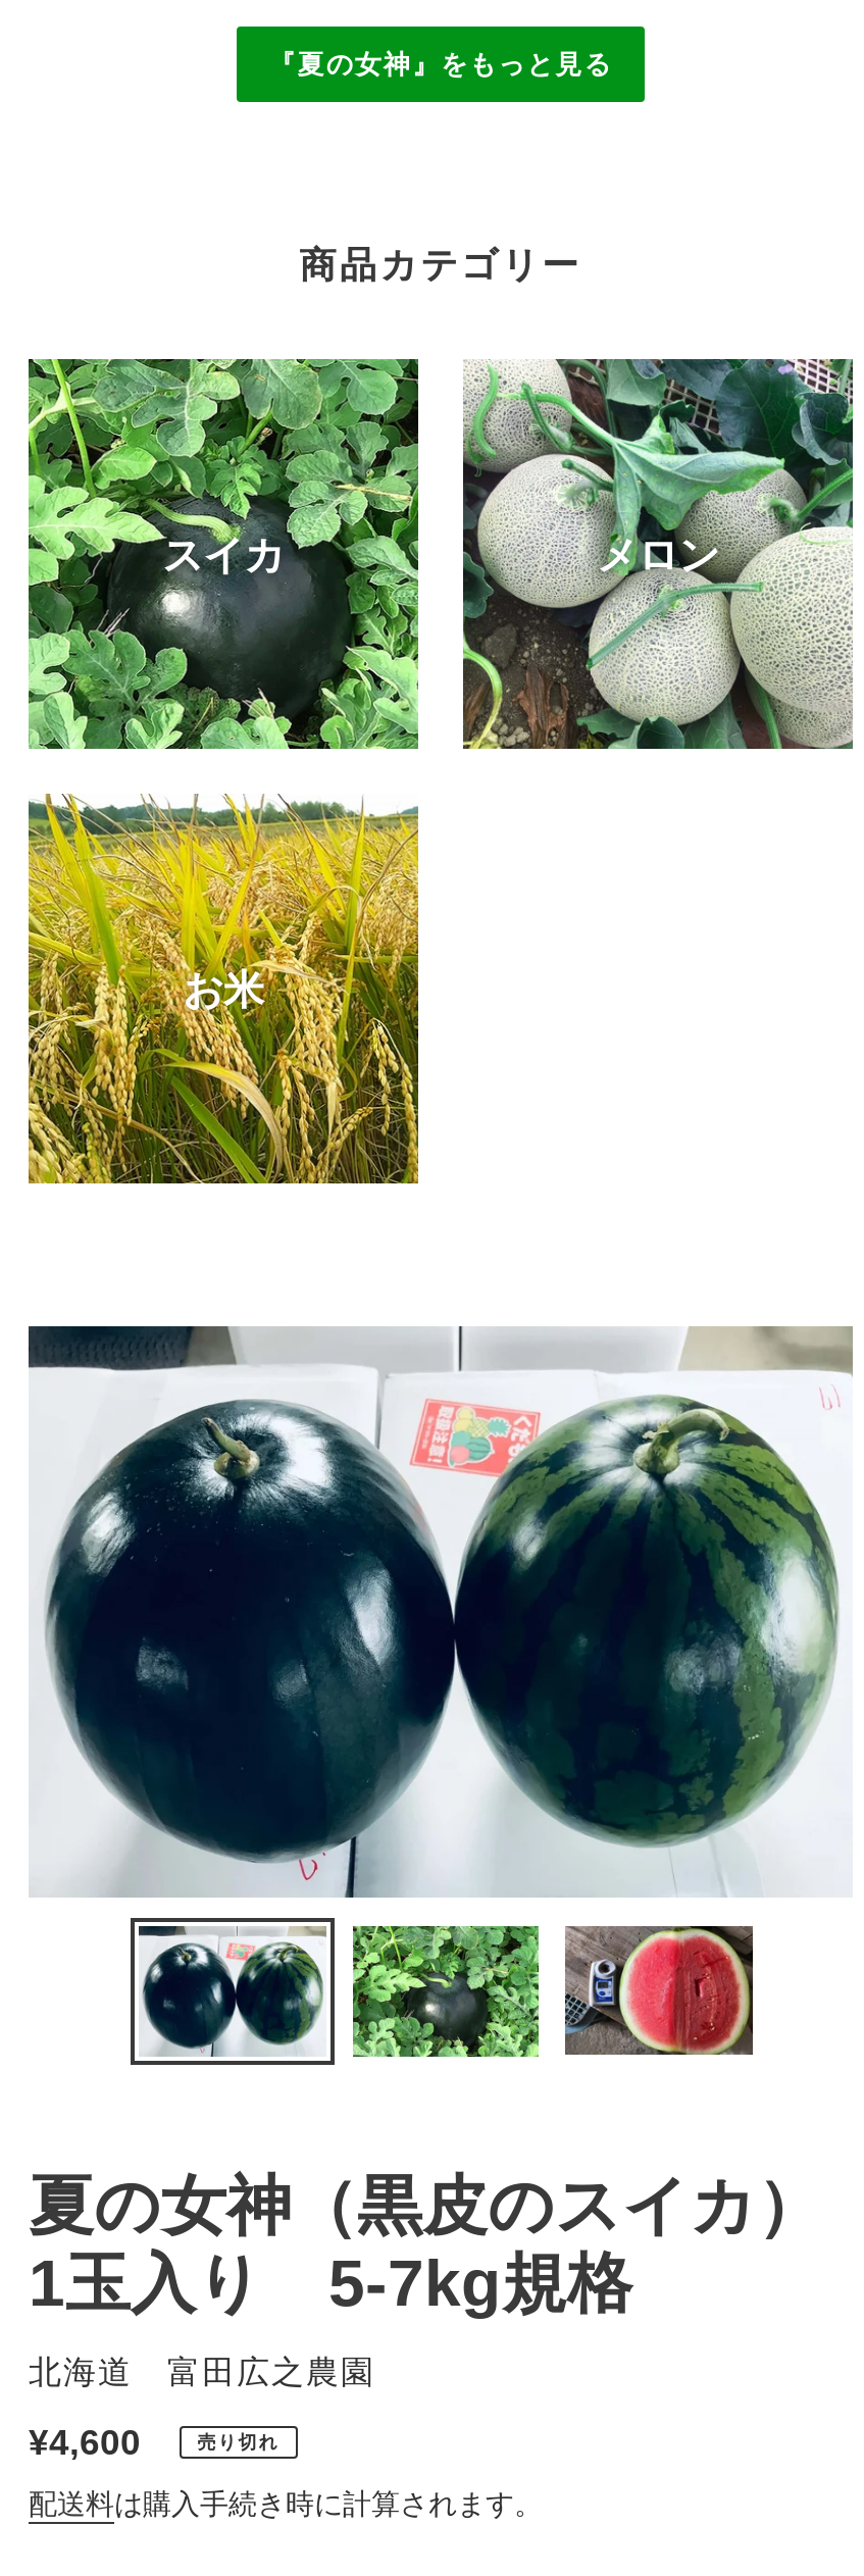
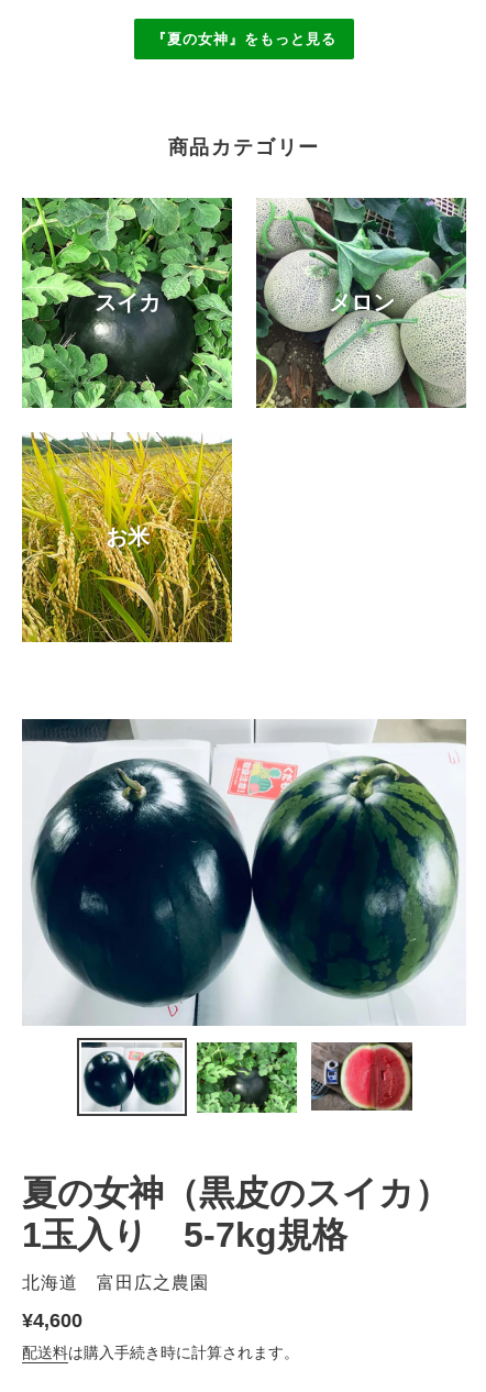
- 売り切れ
